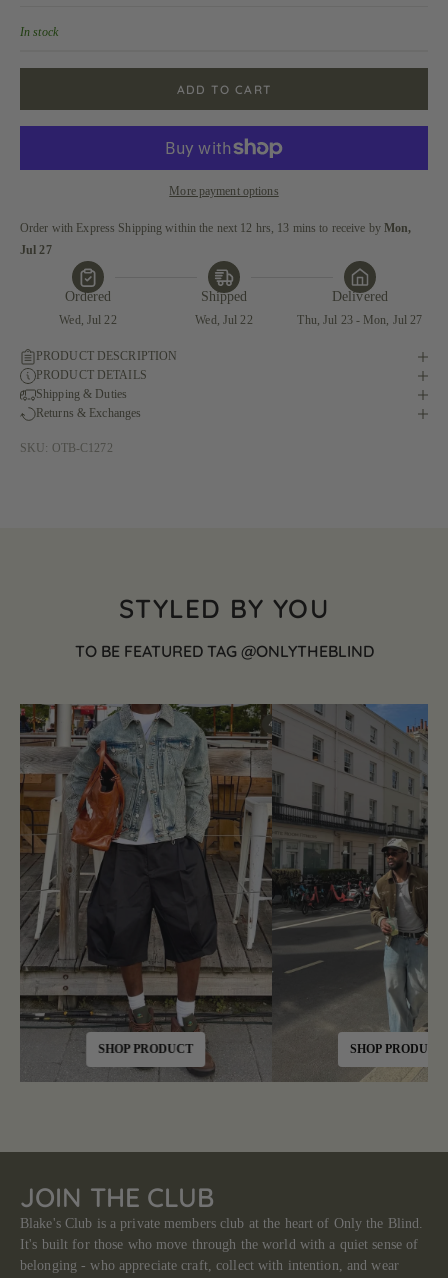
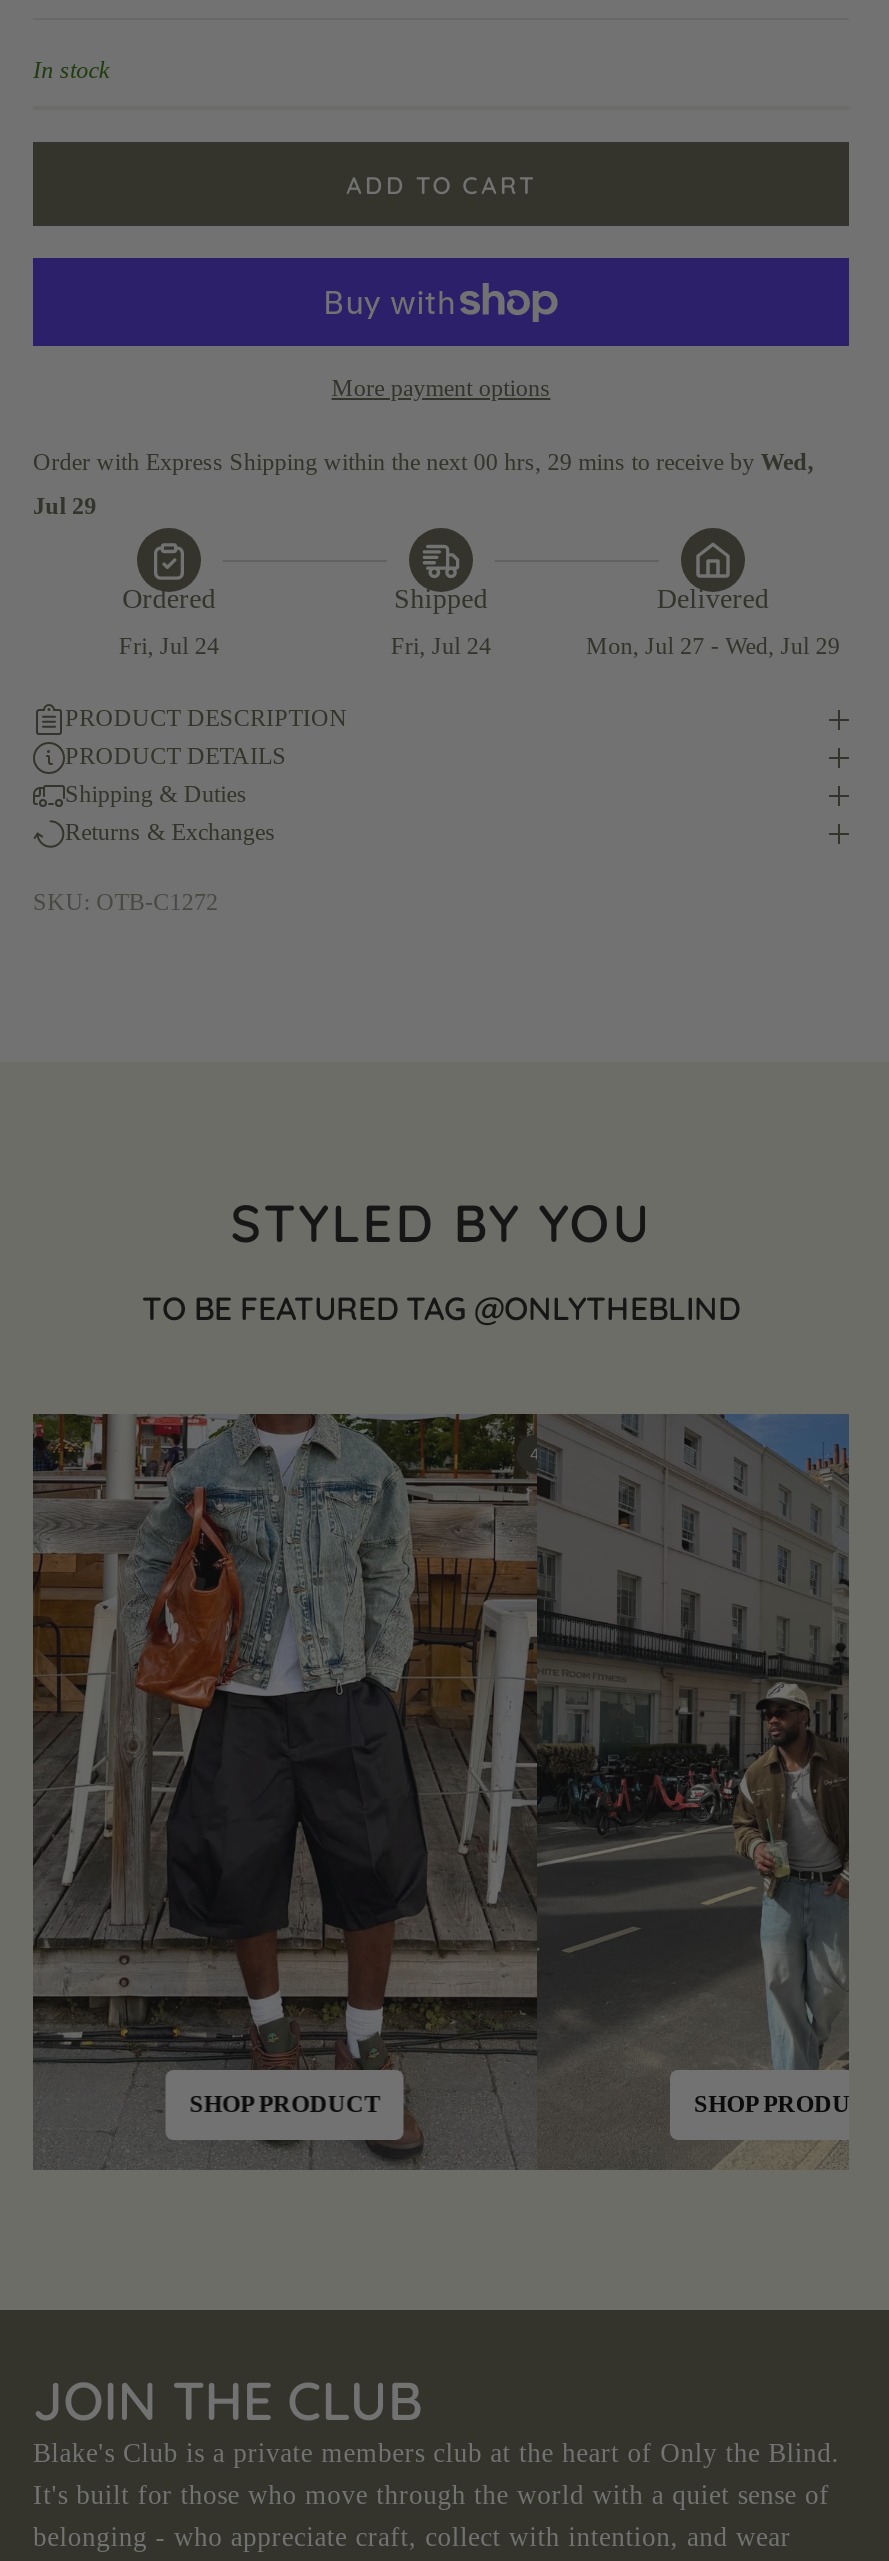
- Order with Express Shipping within the next 12 hrs, 13 mins to receive by Mon,
+ Order with Express Shipping within the next 00 hrs, 29 mins to receive by Wed,

- Jul 27
+ Jul 29

- Wed, Jul 22
+ Fri, Jul 24

- Wed, Jul 22
+ Fri, Jul 24

- Thu, Jul 23 - Mon, Jul 27
+ Mon, Jul 27 - Wed, Jul 29
